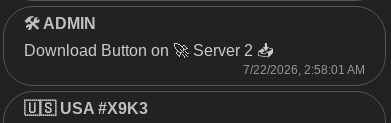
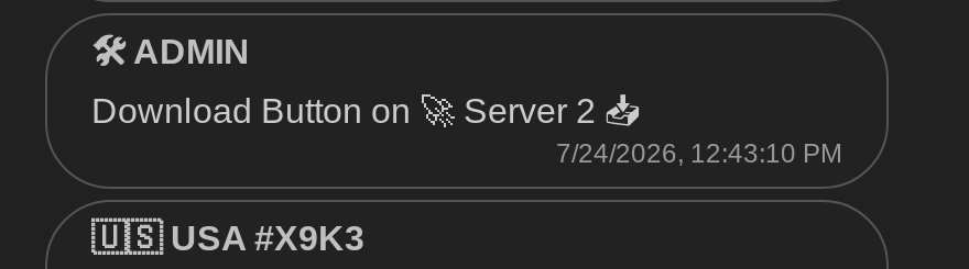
- 7/22/2026, 2:58:01 AM
+ 7/24/2026, 12:43:10 PM
